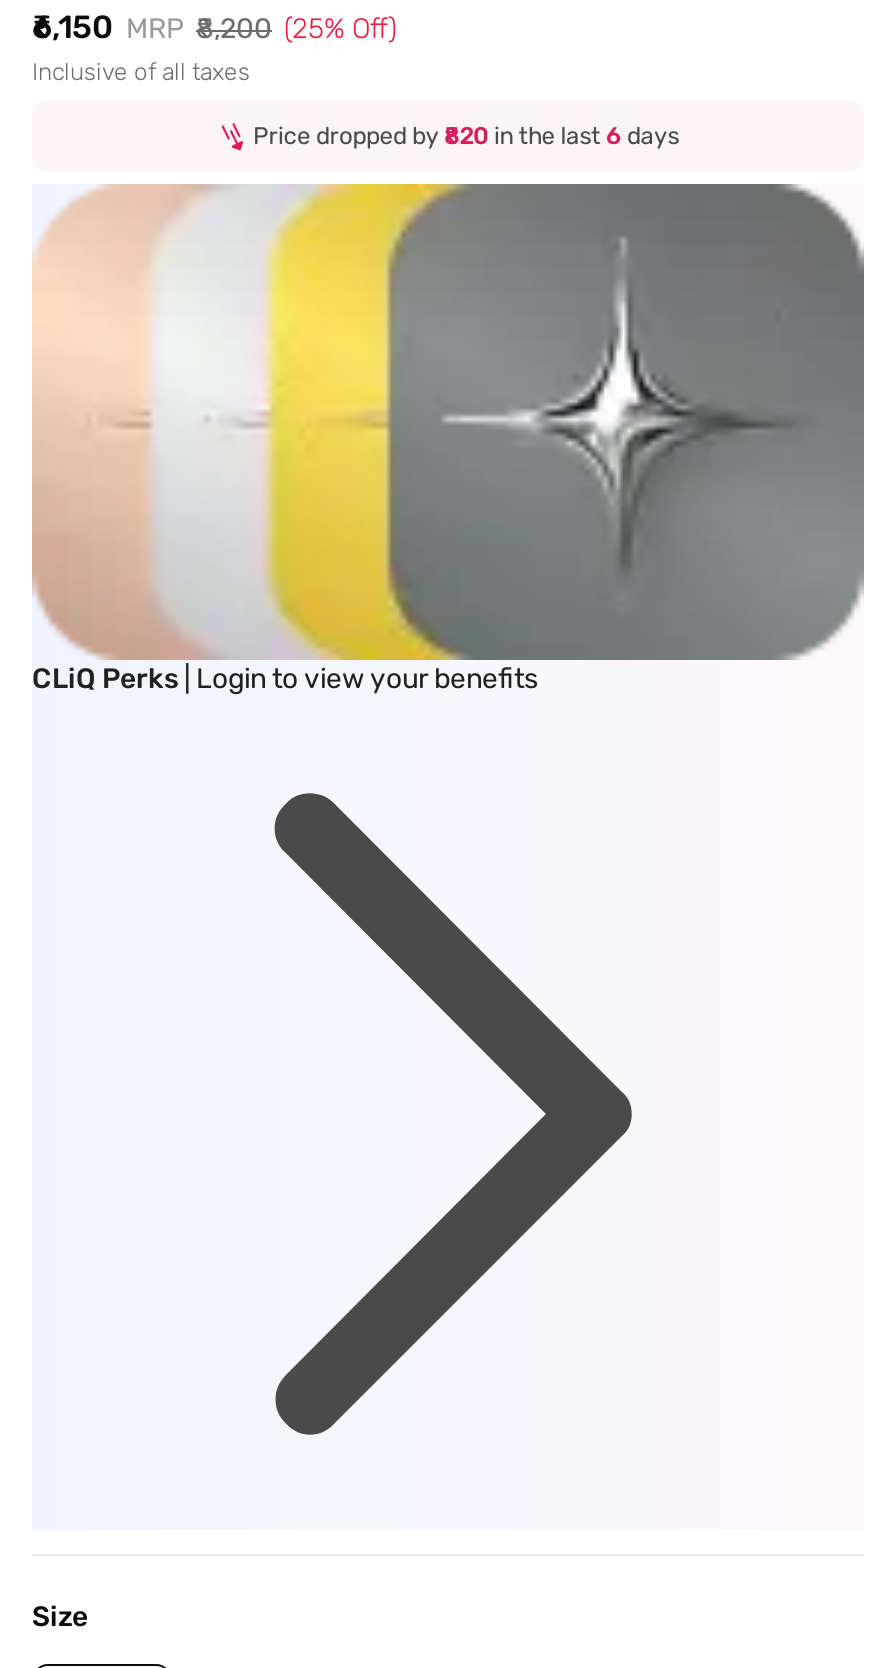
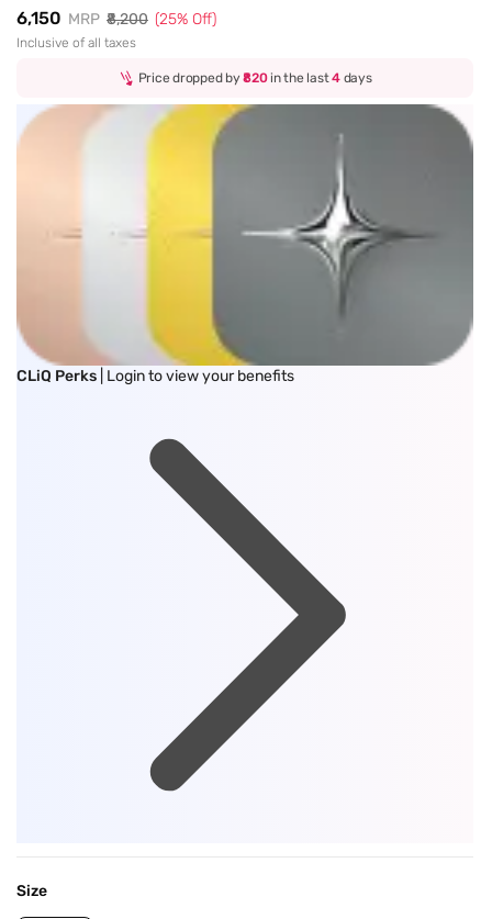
- Price dropped by ₹820 in the last 6 days
+ Price dropped by ₹820 in the last 4 days
